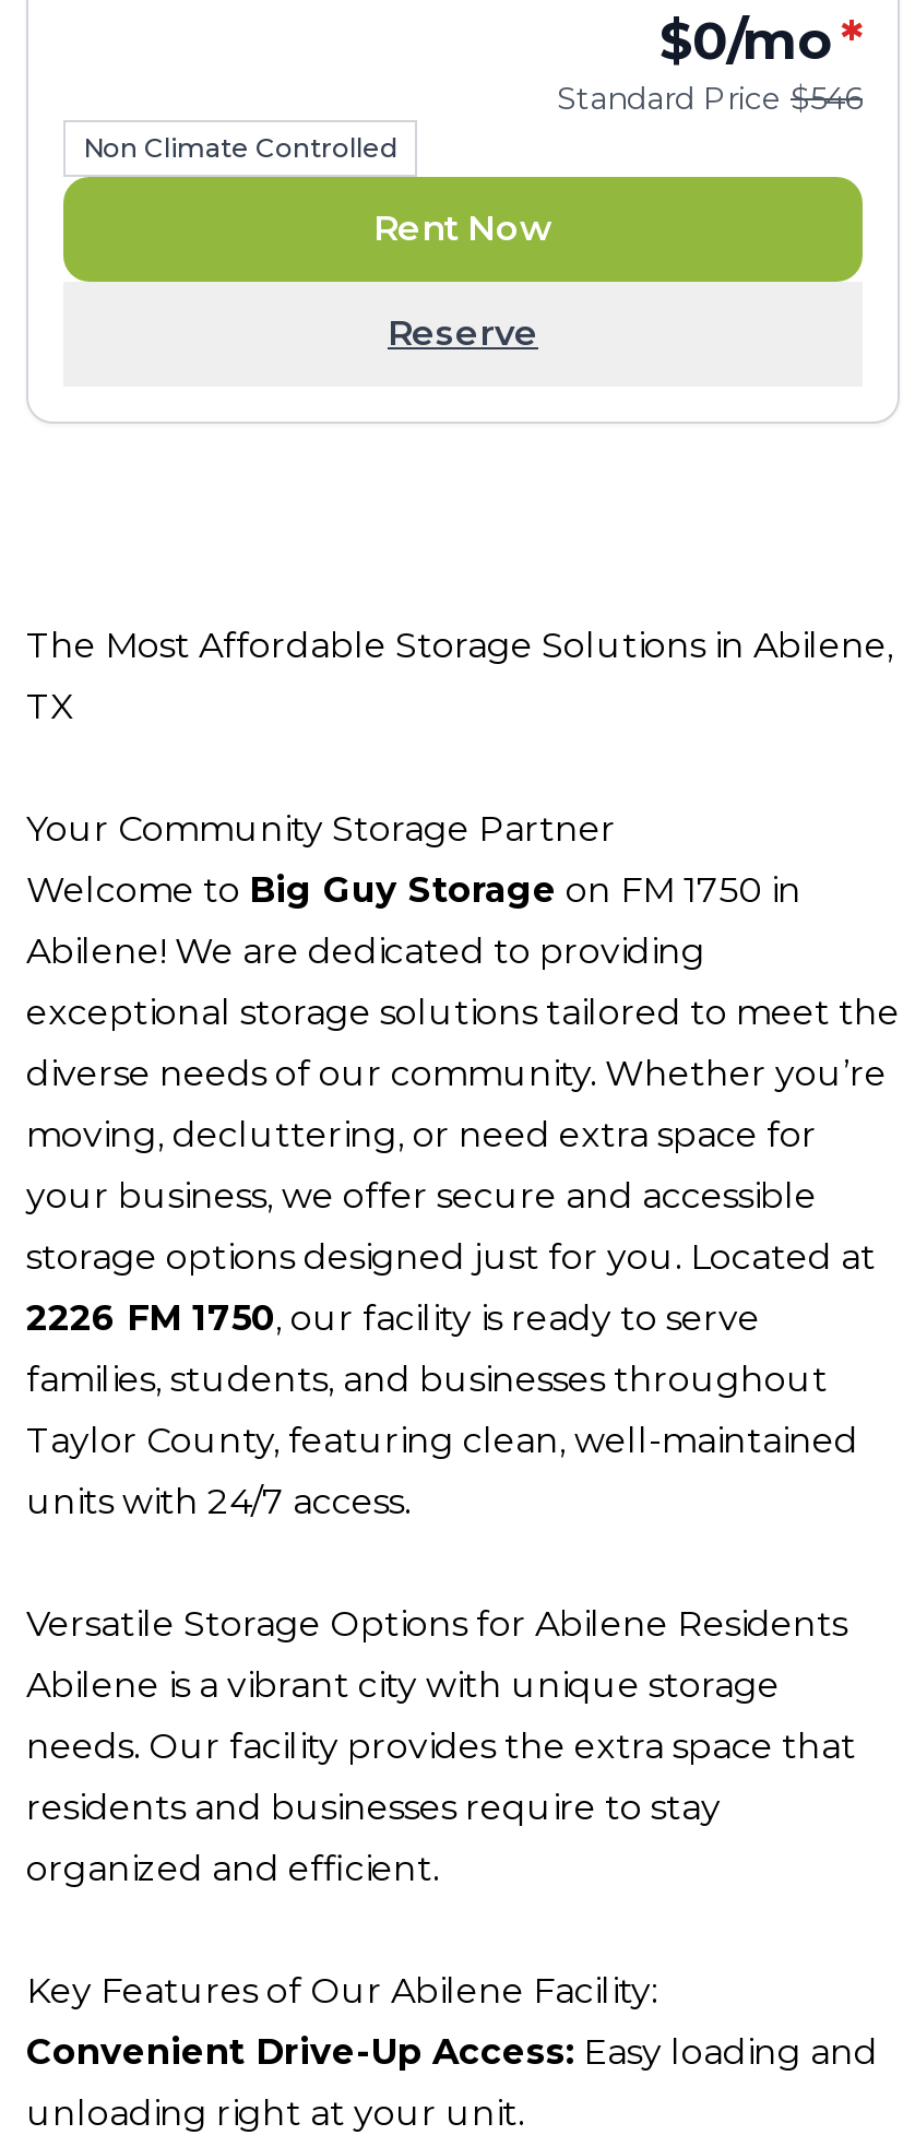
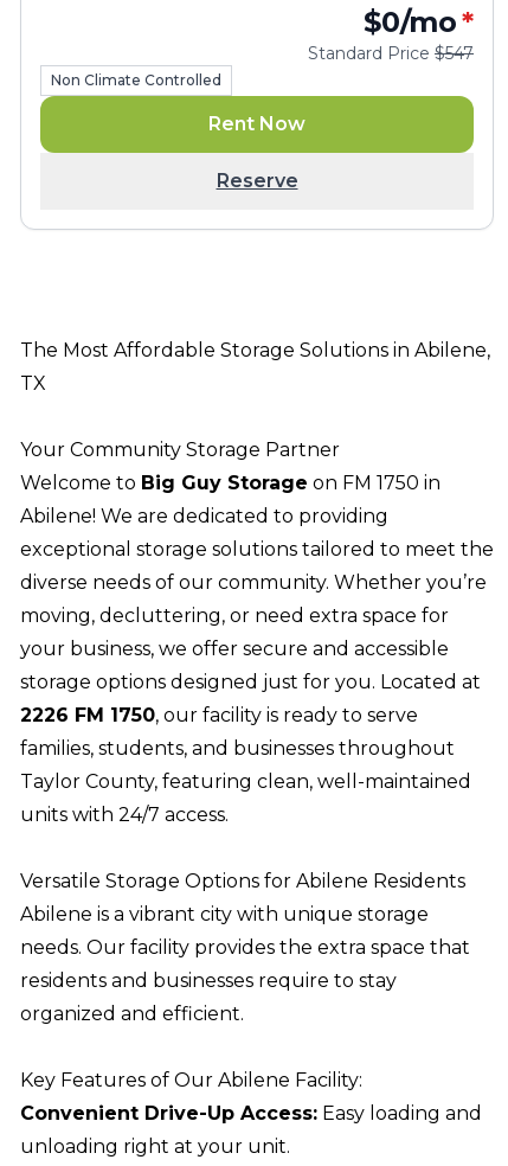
- Standard Price $546
+ Standard Price $547
